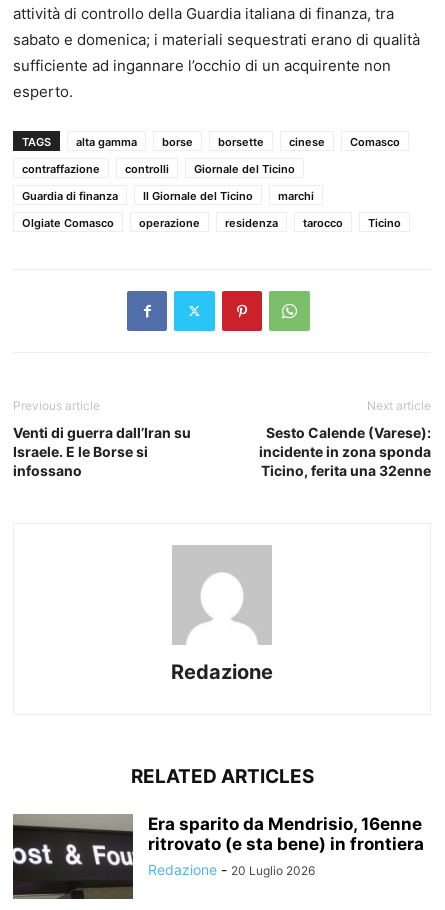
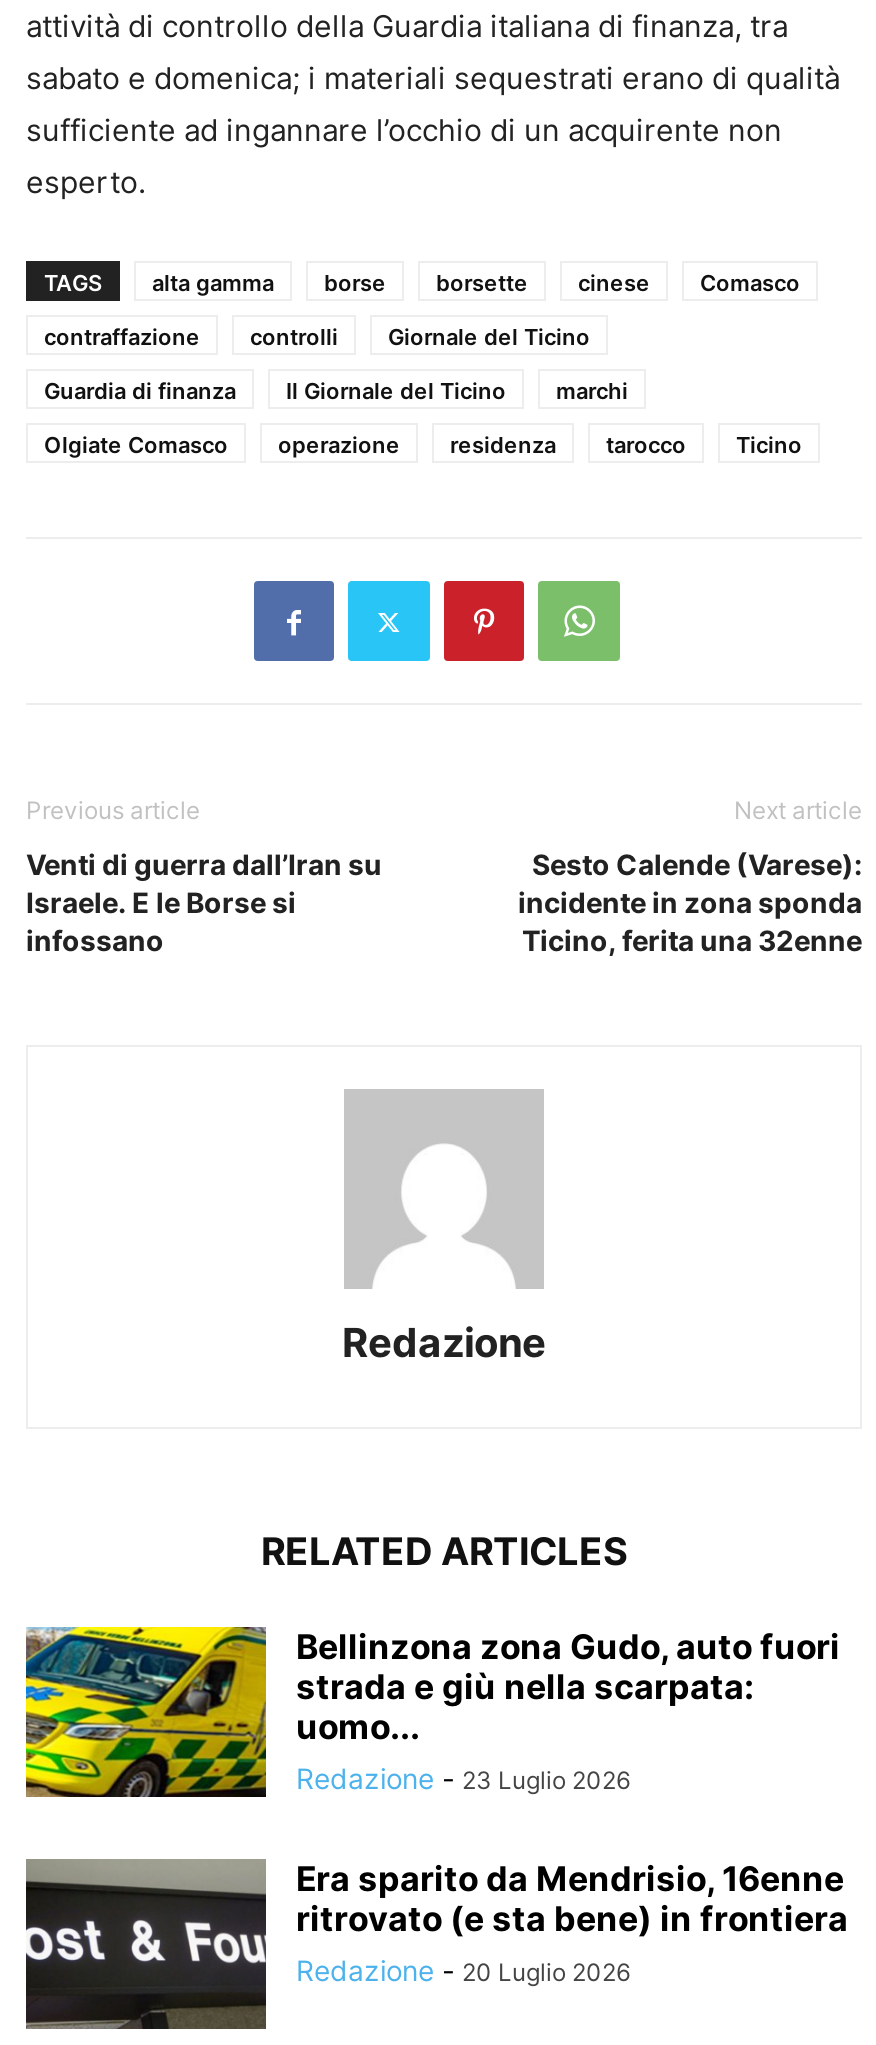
+ [image]
+ Bellinzona zona Gudo, auto fuori
+ strada e giù nella scarpata:
+ uomo...
+ Redazione - 23 Luglio 2026
